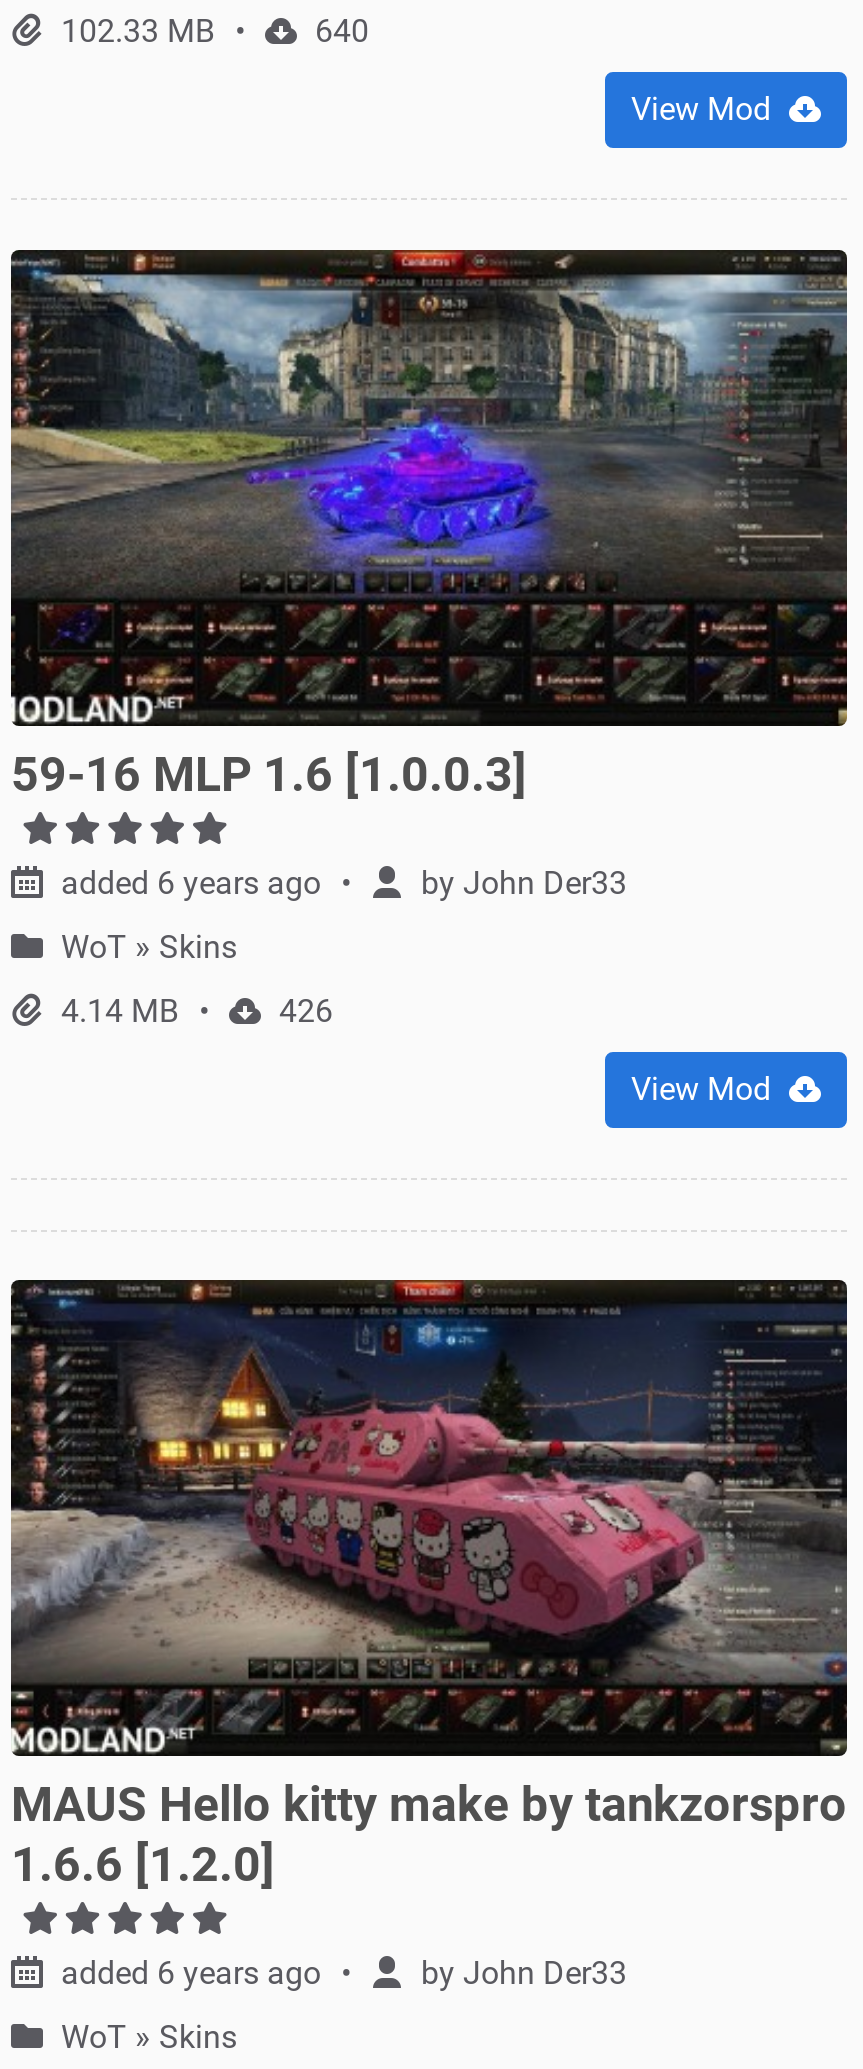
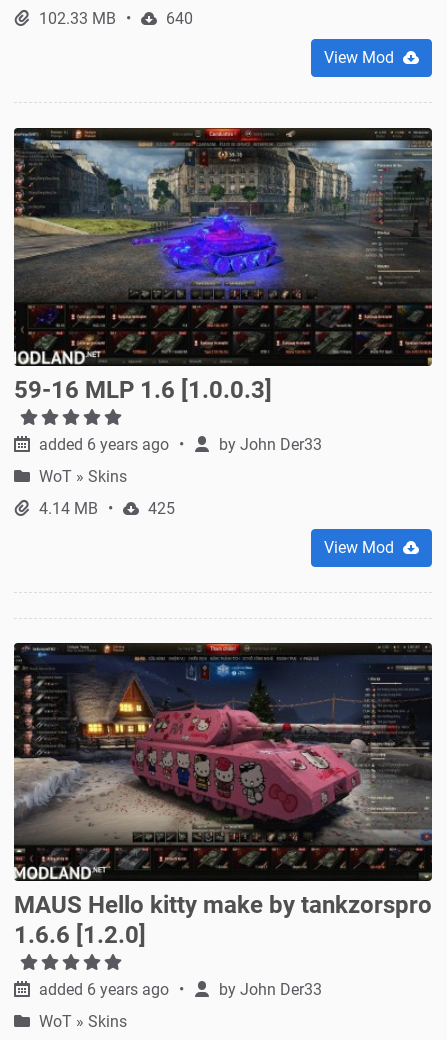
- 426
+ 425
